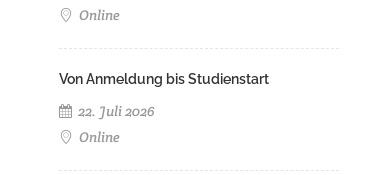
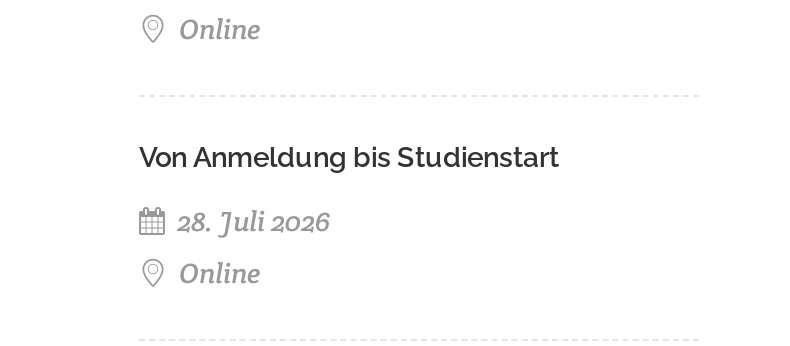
- 22. Juli 2026
+ 28. Juli 2026
